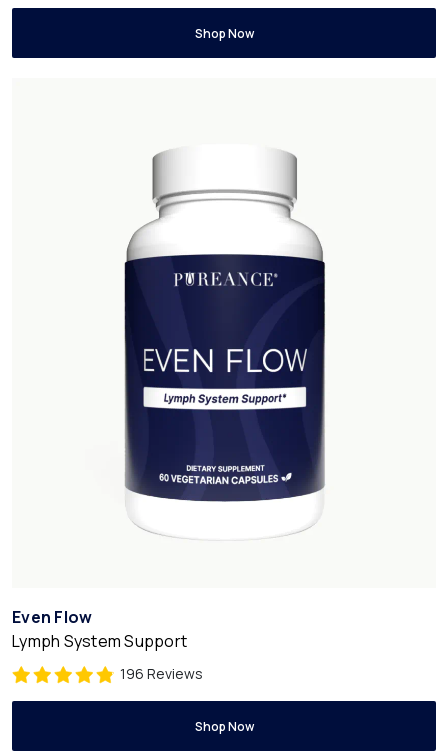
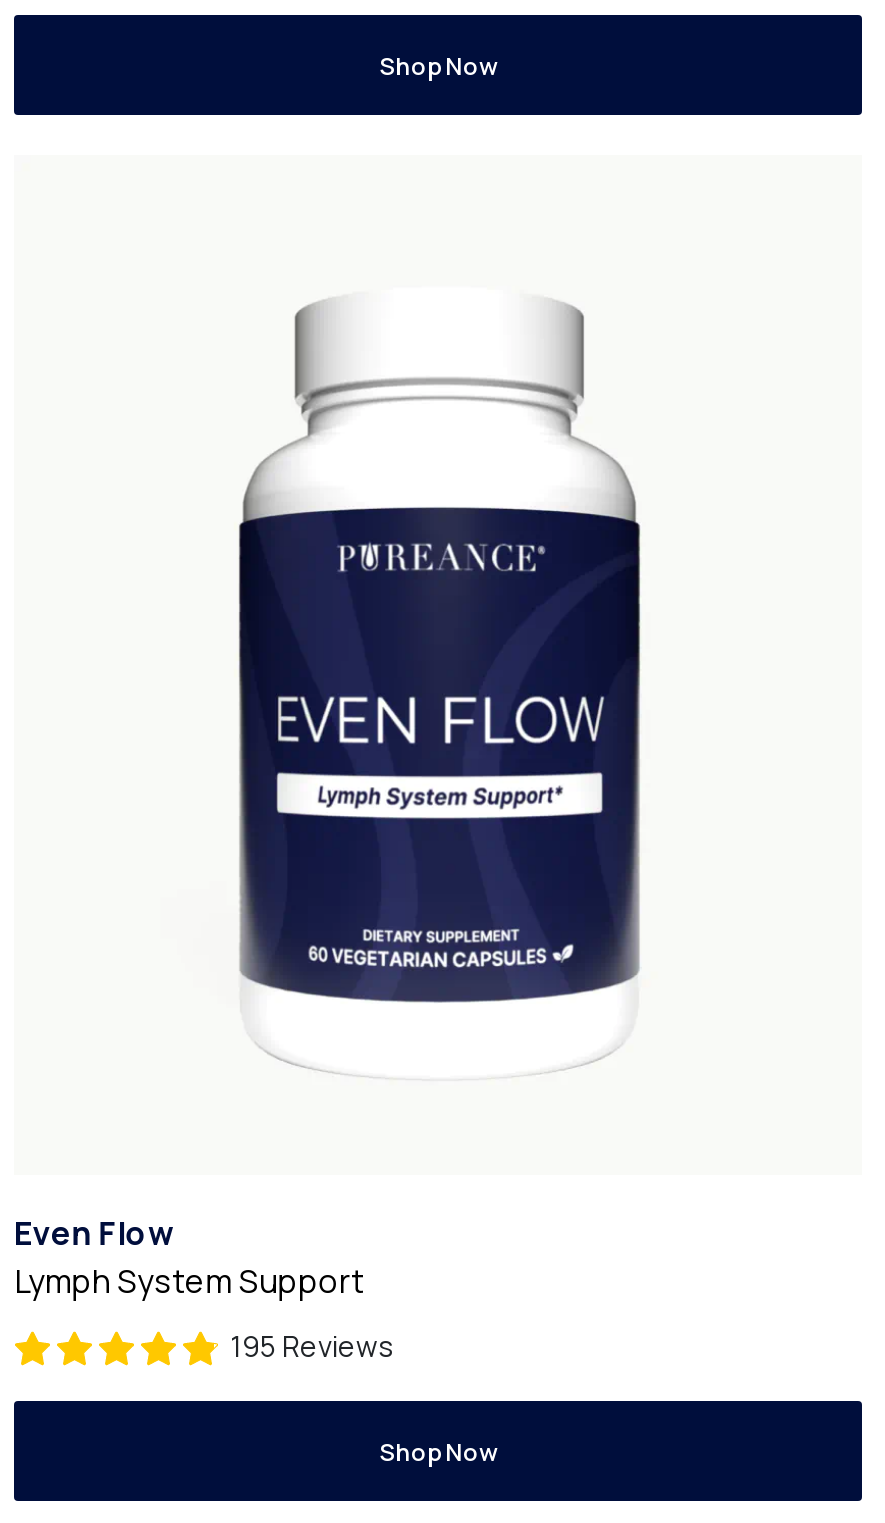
- 196 Reviews
+ 195 Reviews
